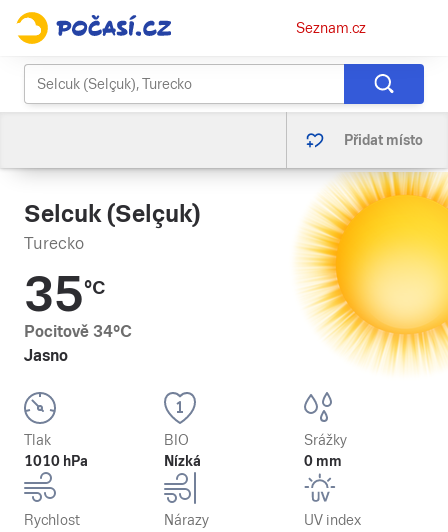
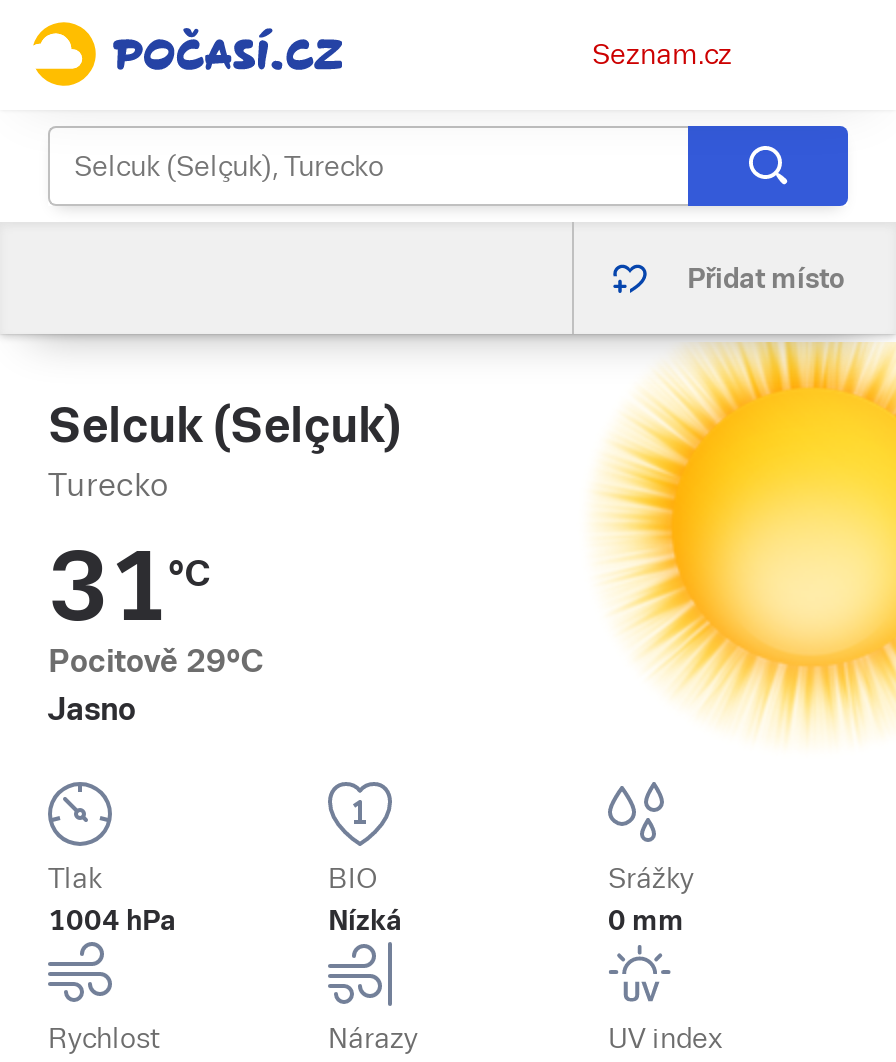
- 35°C
+ 31°C

- Pocitově 34°C
+ Pocitově 29°C

- 1010 hPa
+ 1004 hPa
